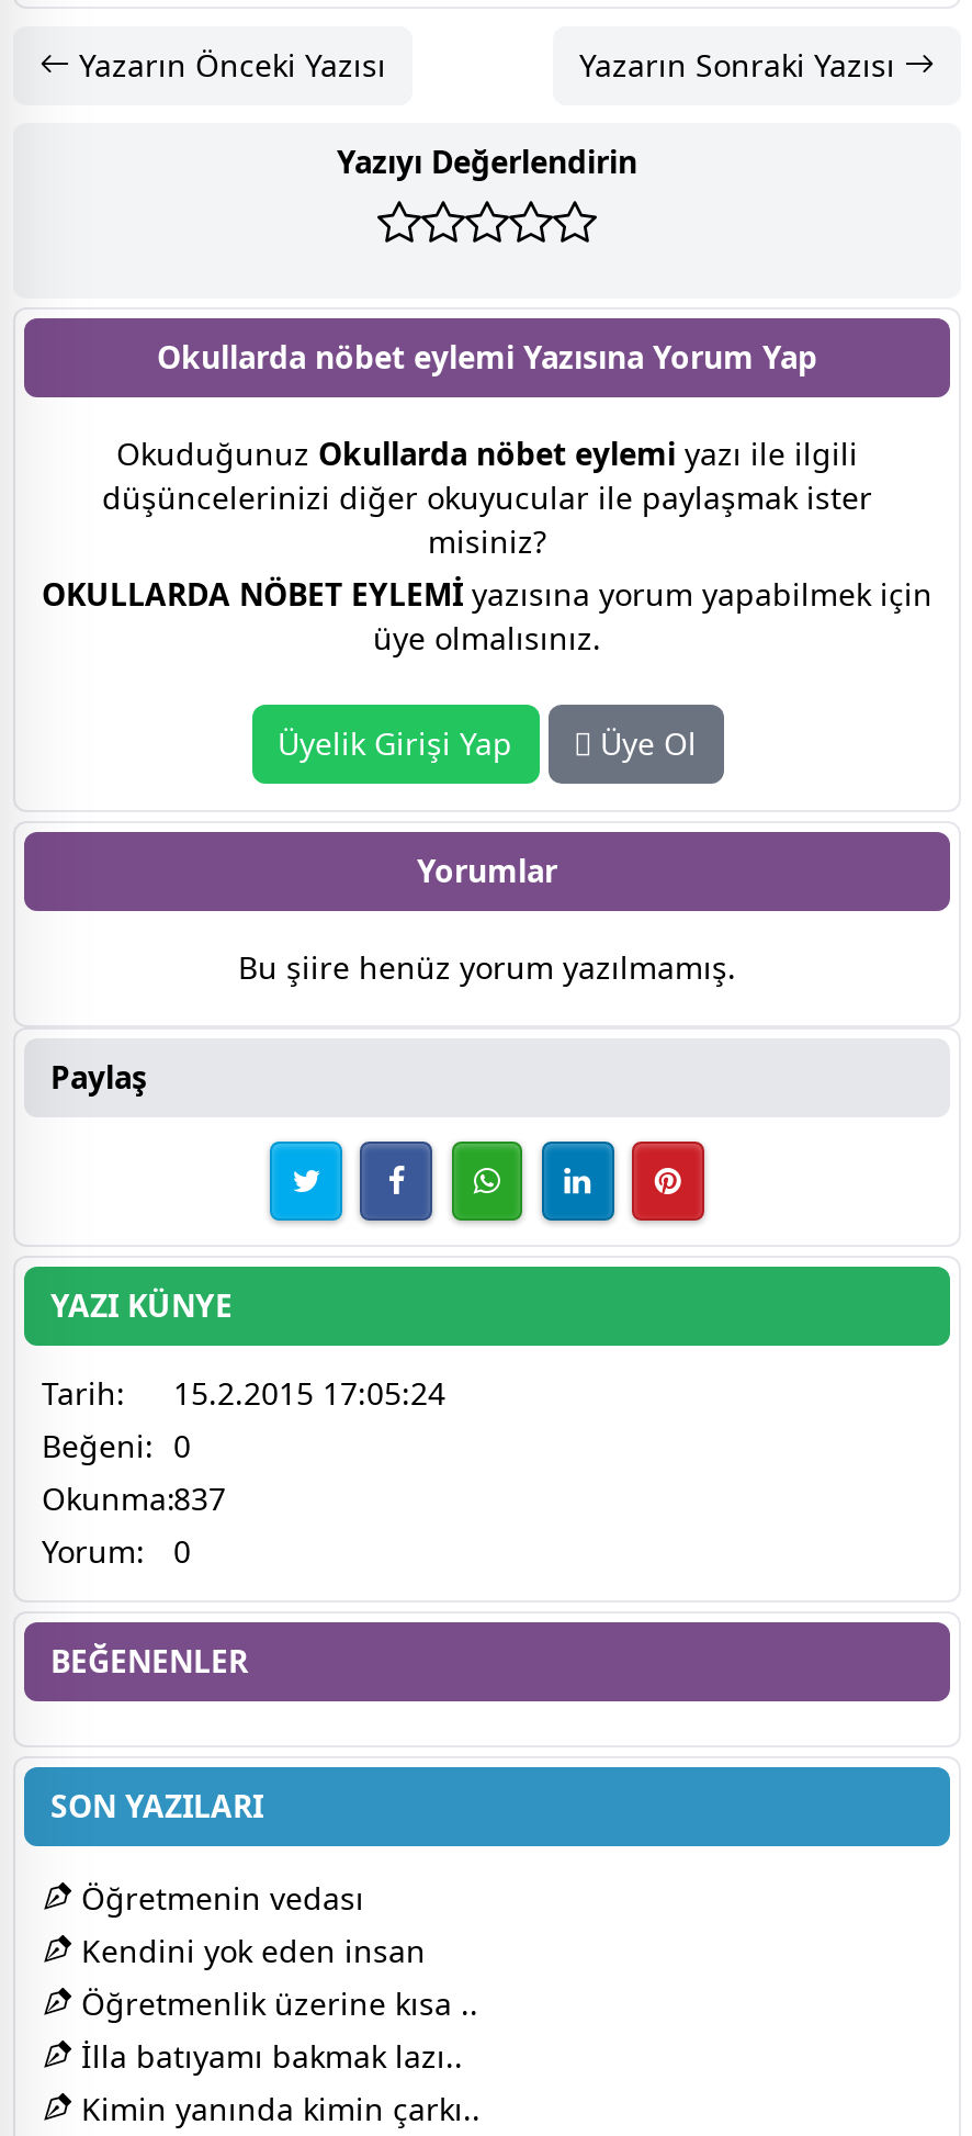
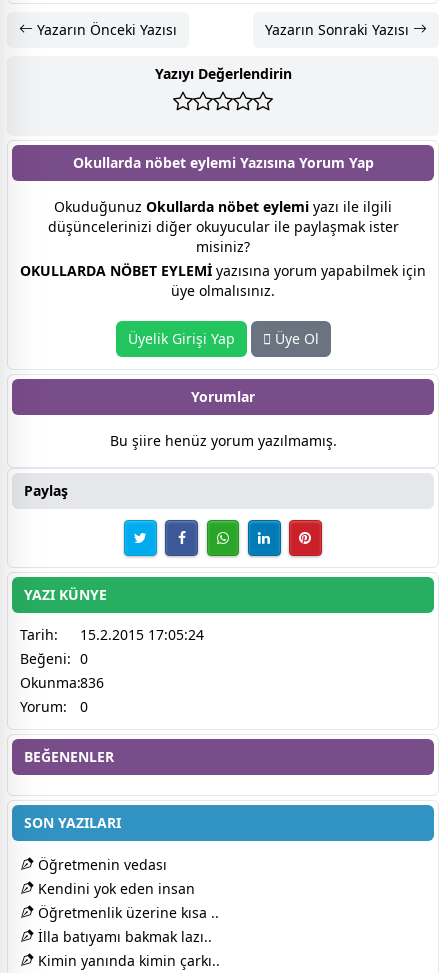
- Okunma:837
+ Okunma:836
